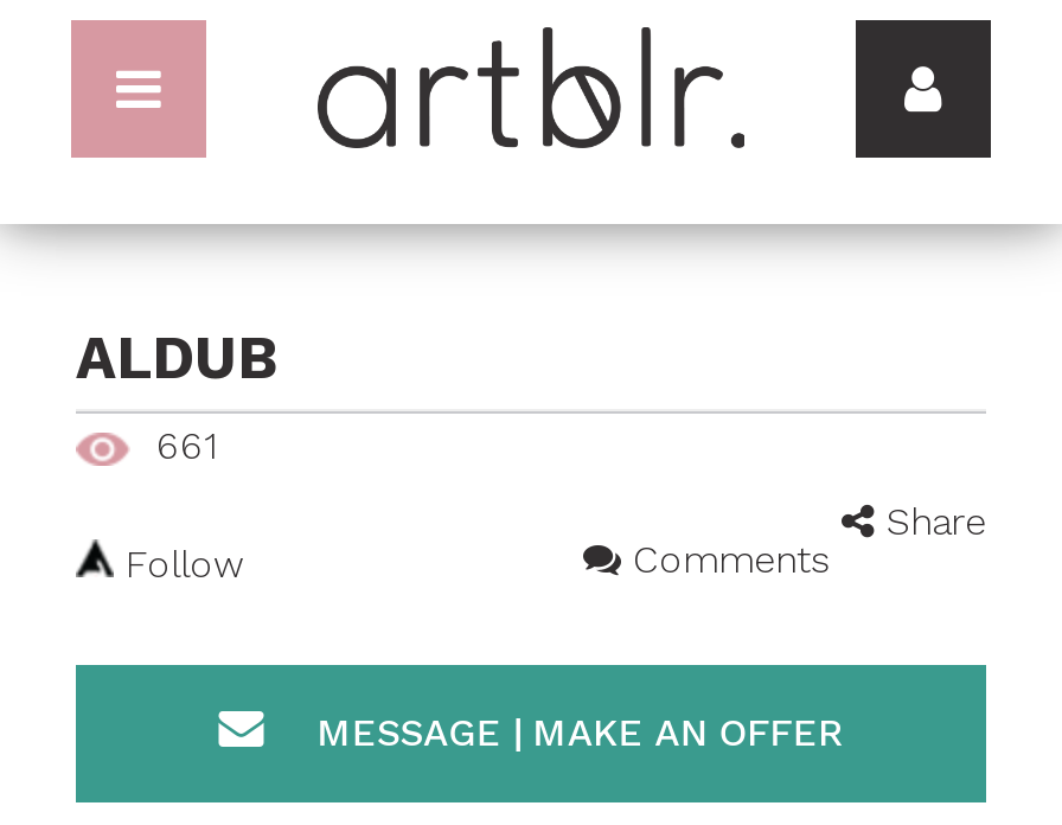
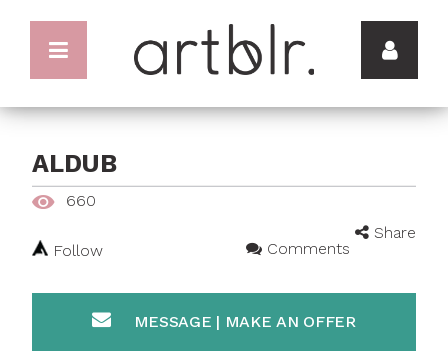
- 661
+ 660
